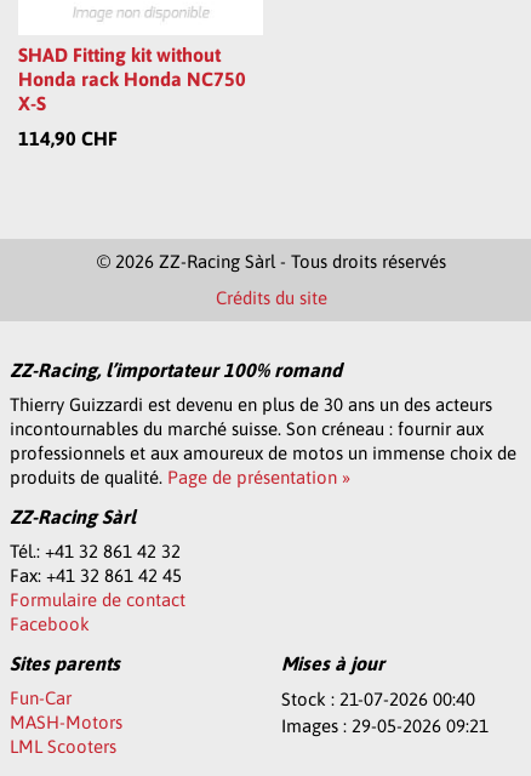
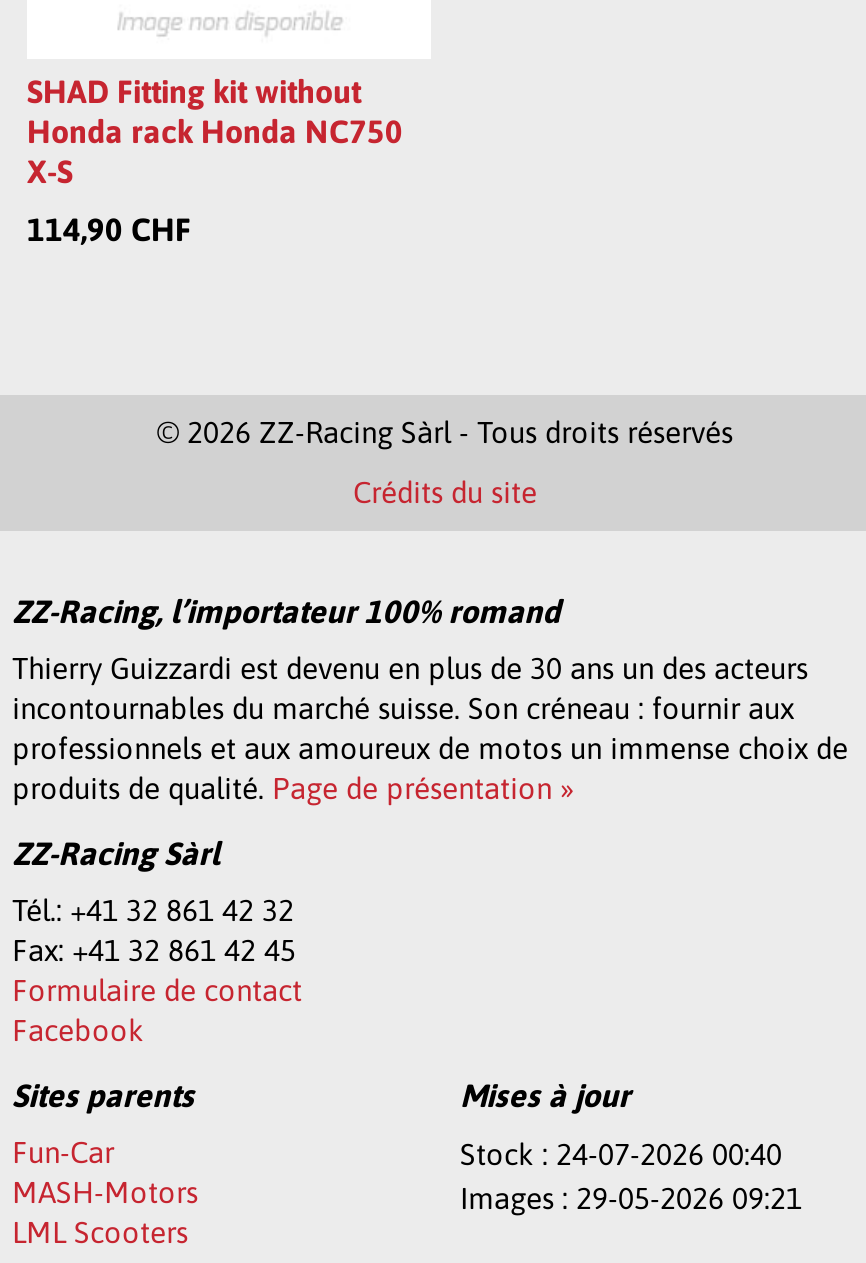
- Stock : 21-07-2026 00:40
+ Stock : 24-07-2026 00:40
